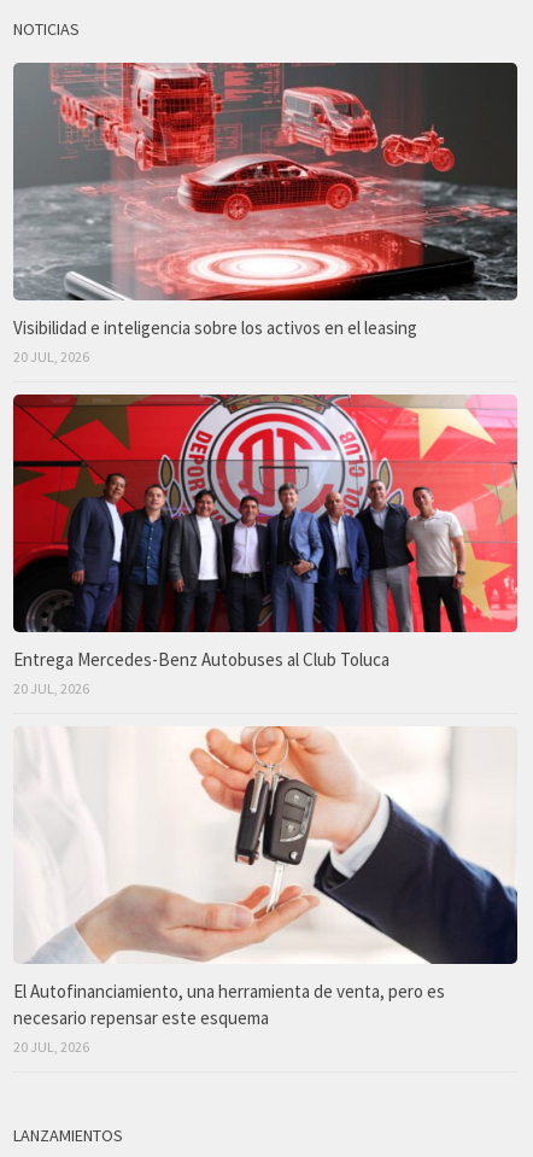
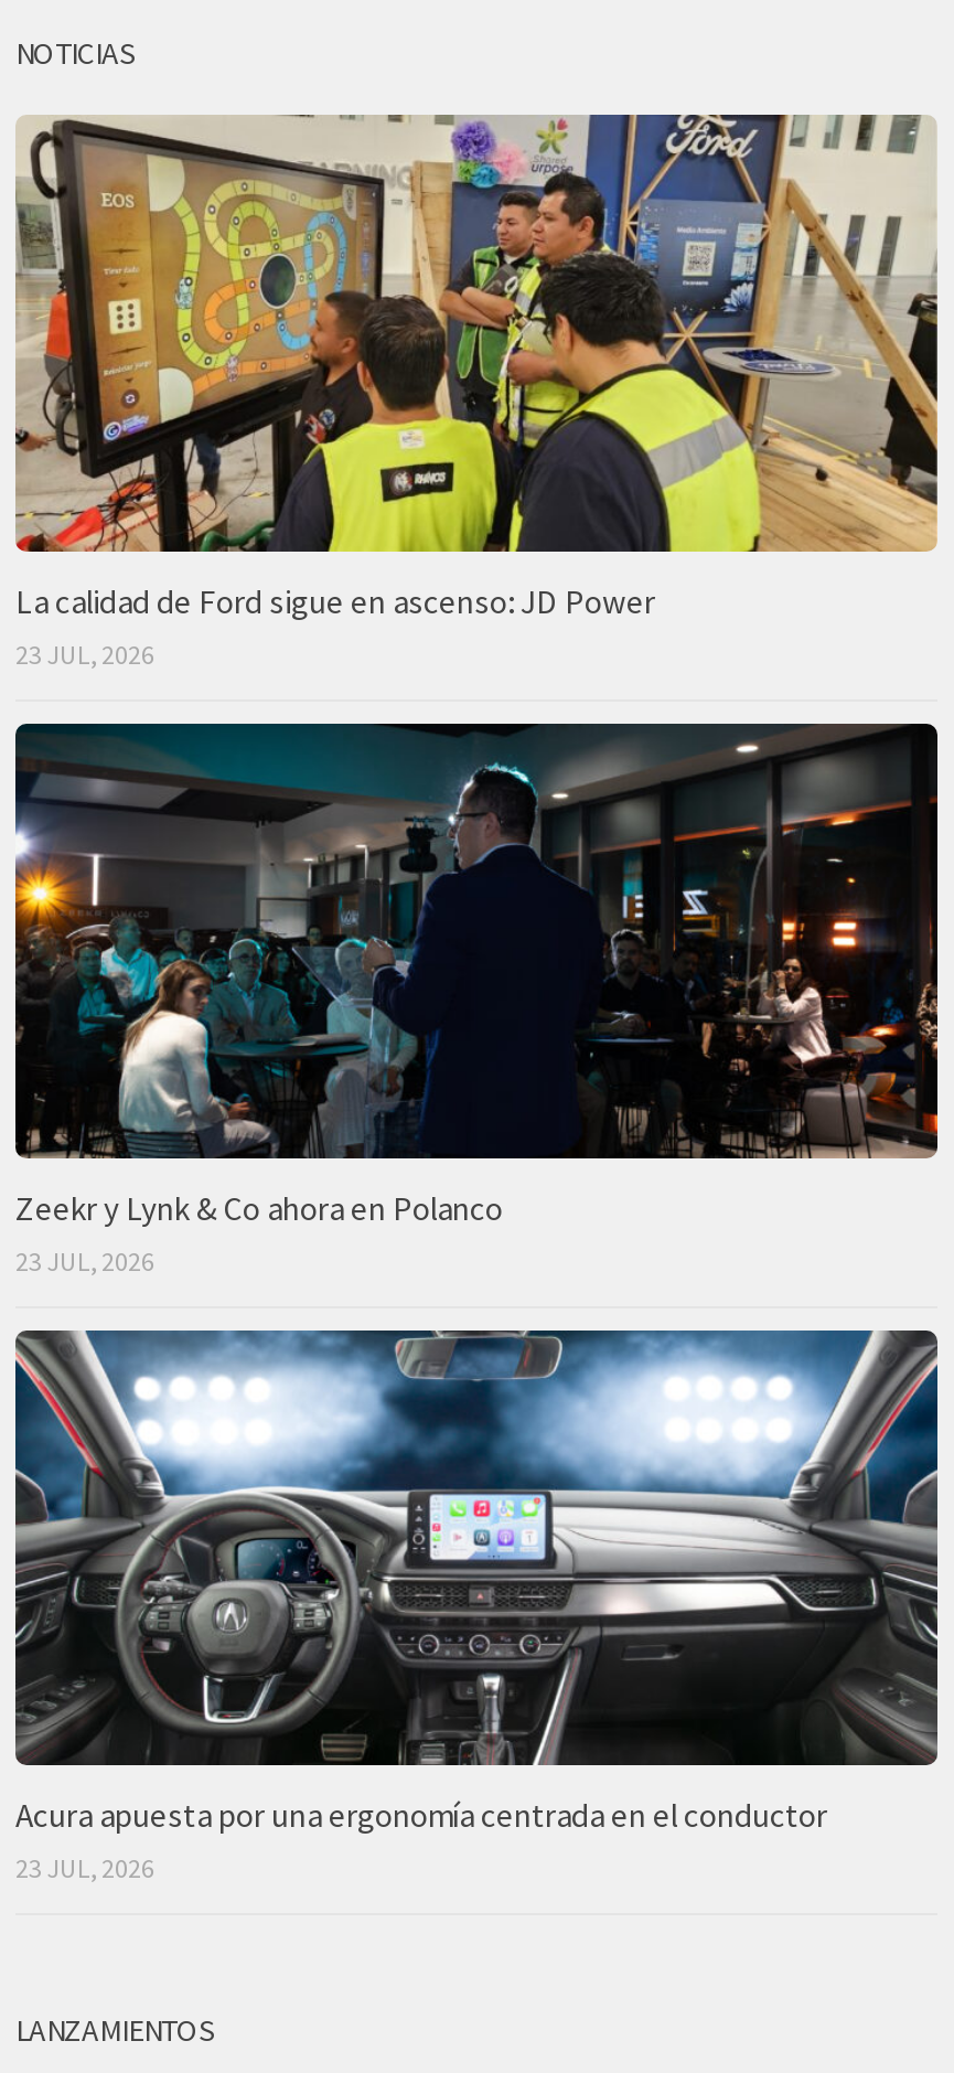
- [image]
- Visibilidad e inteligencia sobre los activos en el leasing
- 20 JUL, 2026
+ [image]
+ La calidad de Ford sigue en ascenso: JD Power
+ 23 JUL, 2026

- [image]
- Entrega Mercedes-Benz Autobuses al Club Toluca
- 20 JUL, 2026
+ [image]
+ Zeekr y Lynk & Co ahora en Polanco
+ 23 JUL, 2026

- [image]
- El Autofinanciamiento, una herramienta de venta, pero es
- necesario repensar este esquema
- 20 JUL, 2026
+ [image]
+ Acura apuesta por una ergonomía centrada en el conductor
+ 23 JUL, 2026
